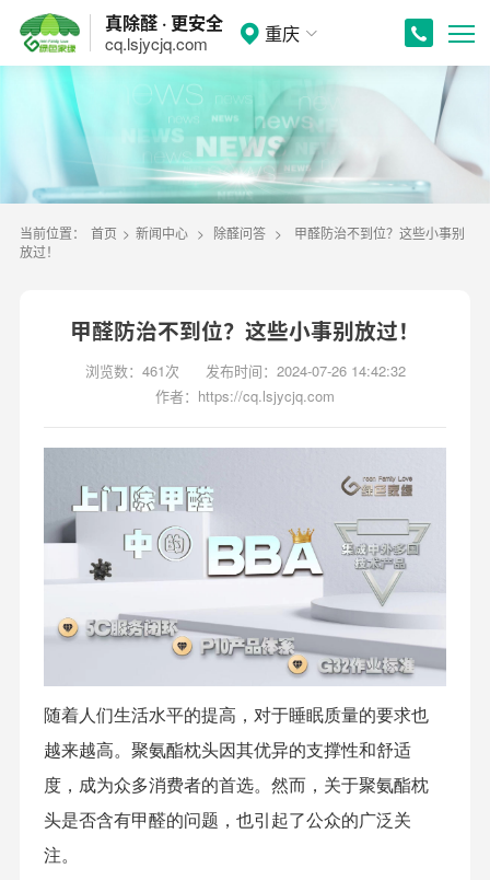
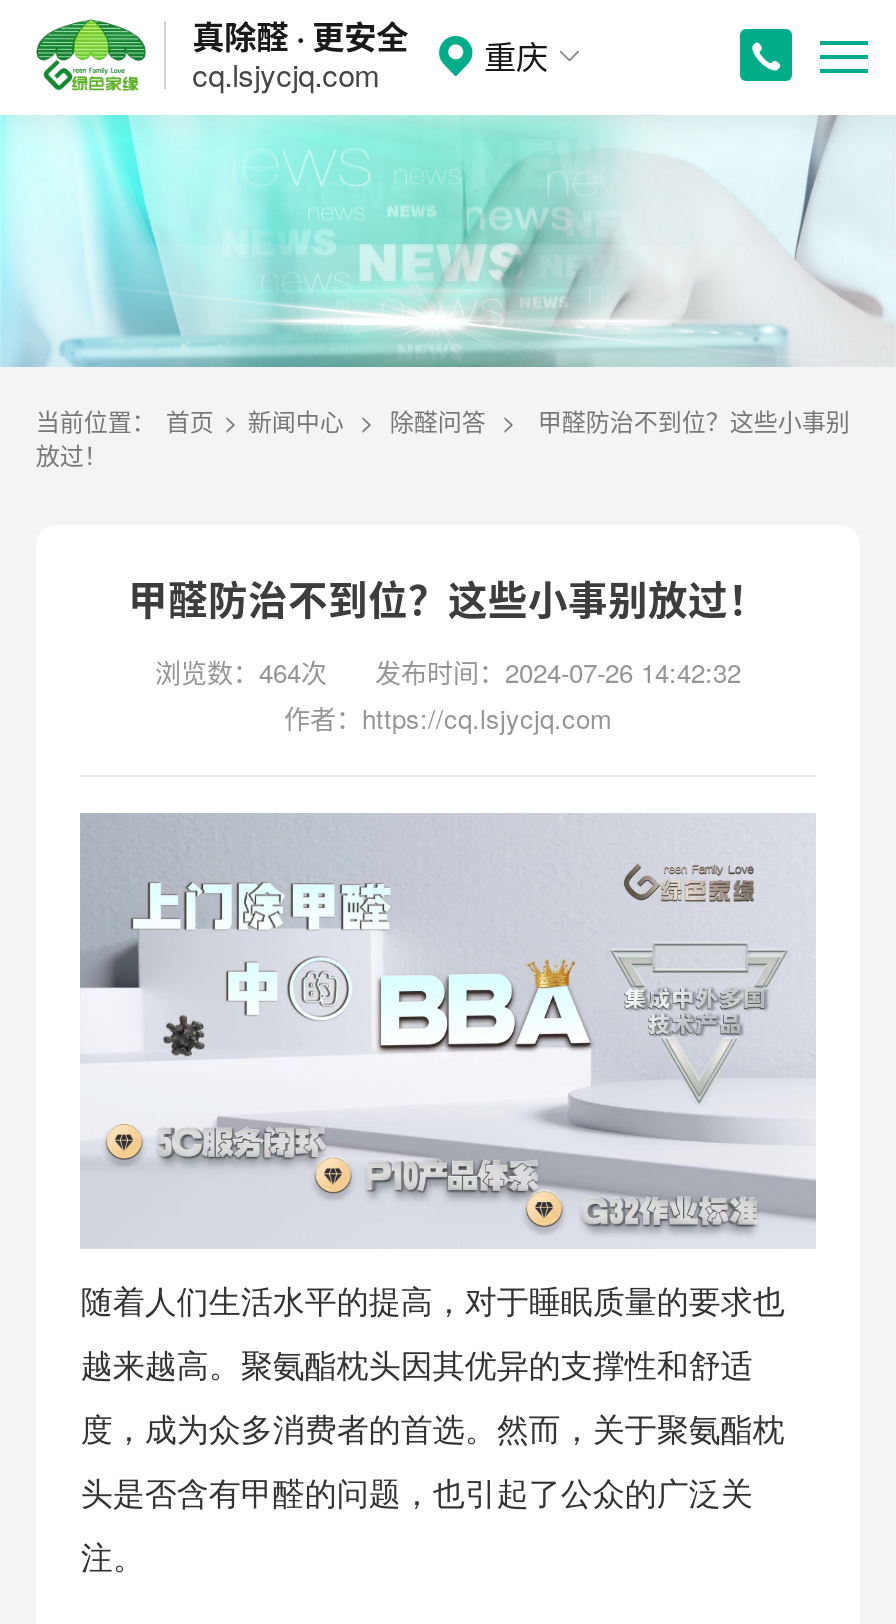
- 浏览数：461次 发布时间：2024-07-26 14:42:32
+ 浏览数：464次 发布时间：2024-07-26 14:42:32
